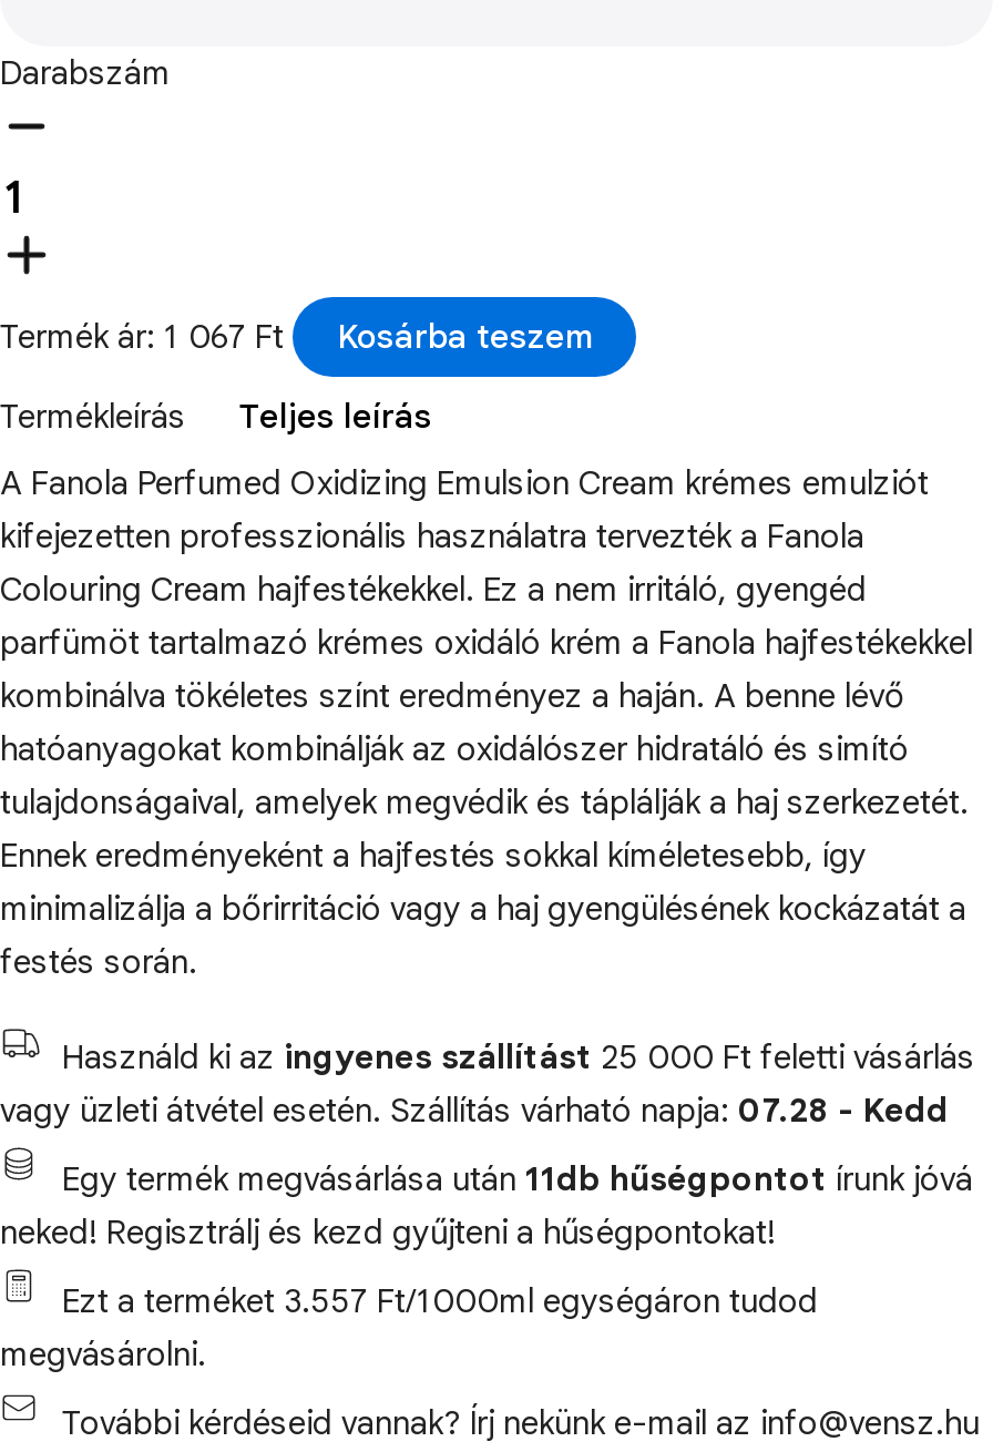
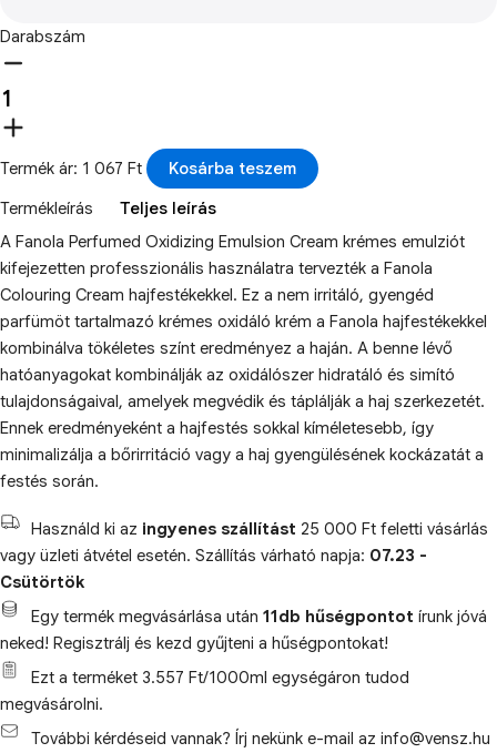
- vagy üzleti átvétel esetén. Szállítás várható napja: 07.28 - Kedd
+ vagy üzleti átvétel esetén. Szállítás várható napja: 07.23 -
+ Csütörtök
